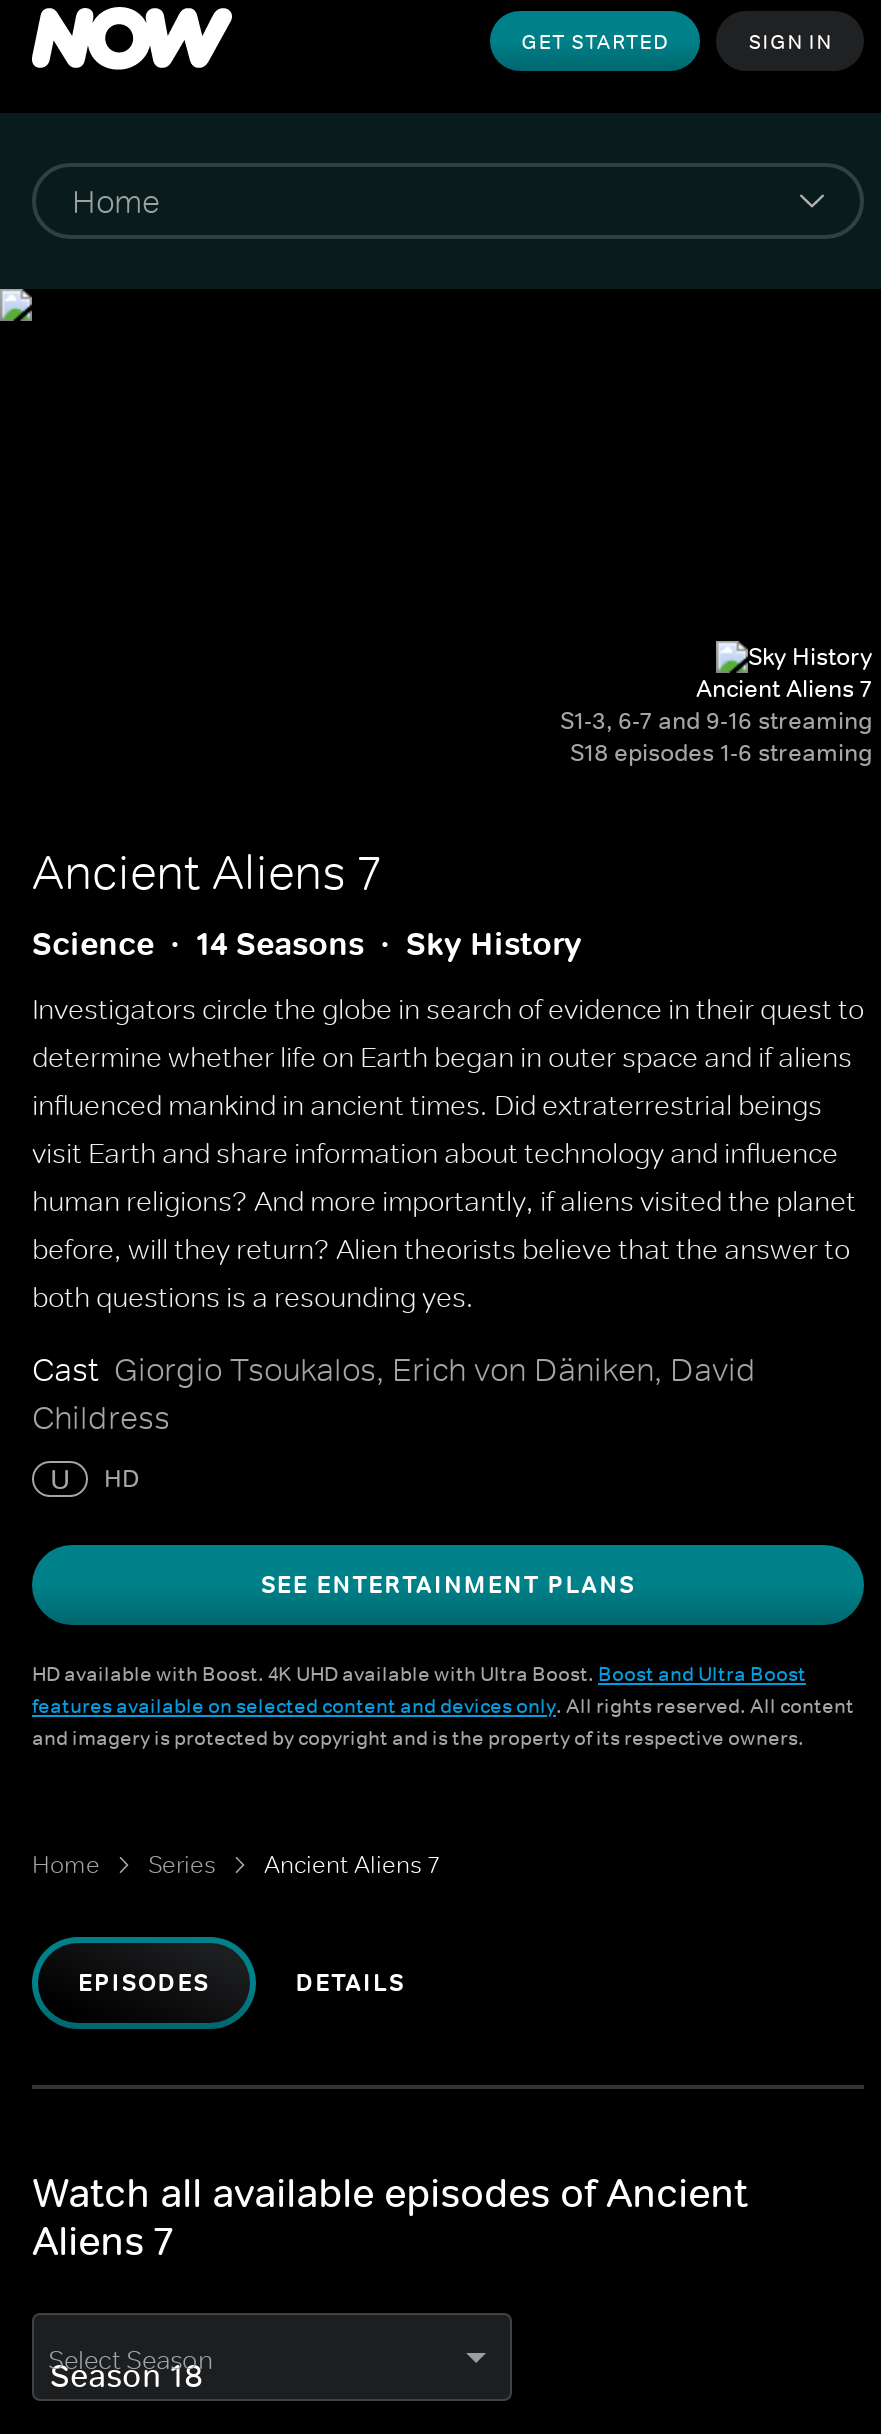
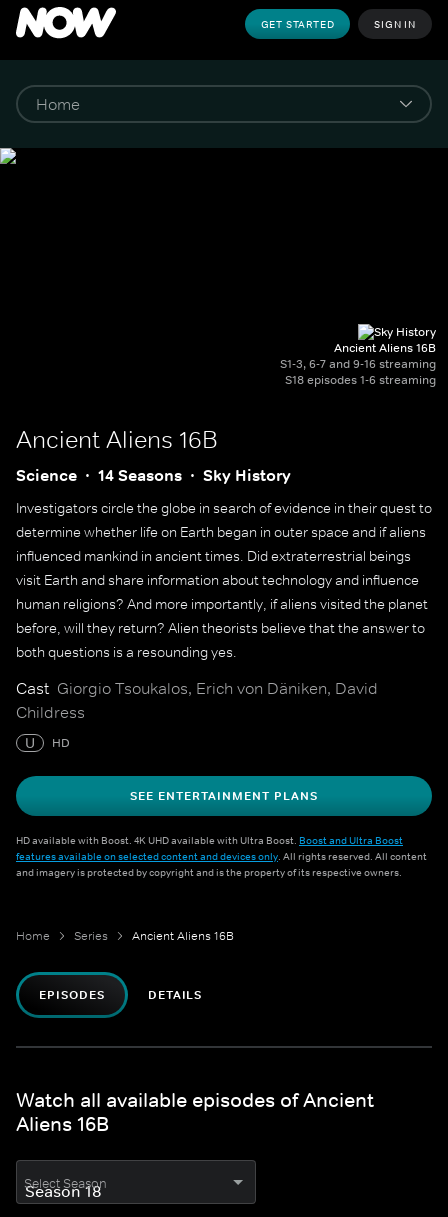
- Ancient Aliens 7
+ Ancient Aliens 16B

- Ancient Aliens 7
+ Ancient Aliens 16B

- Ancient Aliens 7
+ Ancient Aliens 16B

- Aliens 7
+ Aliens 16B
